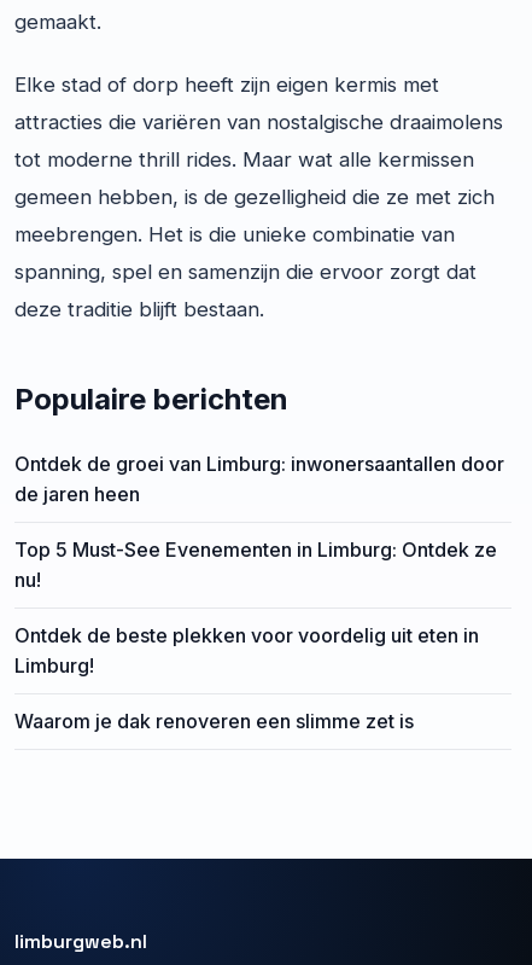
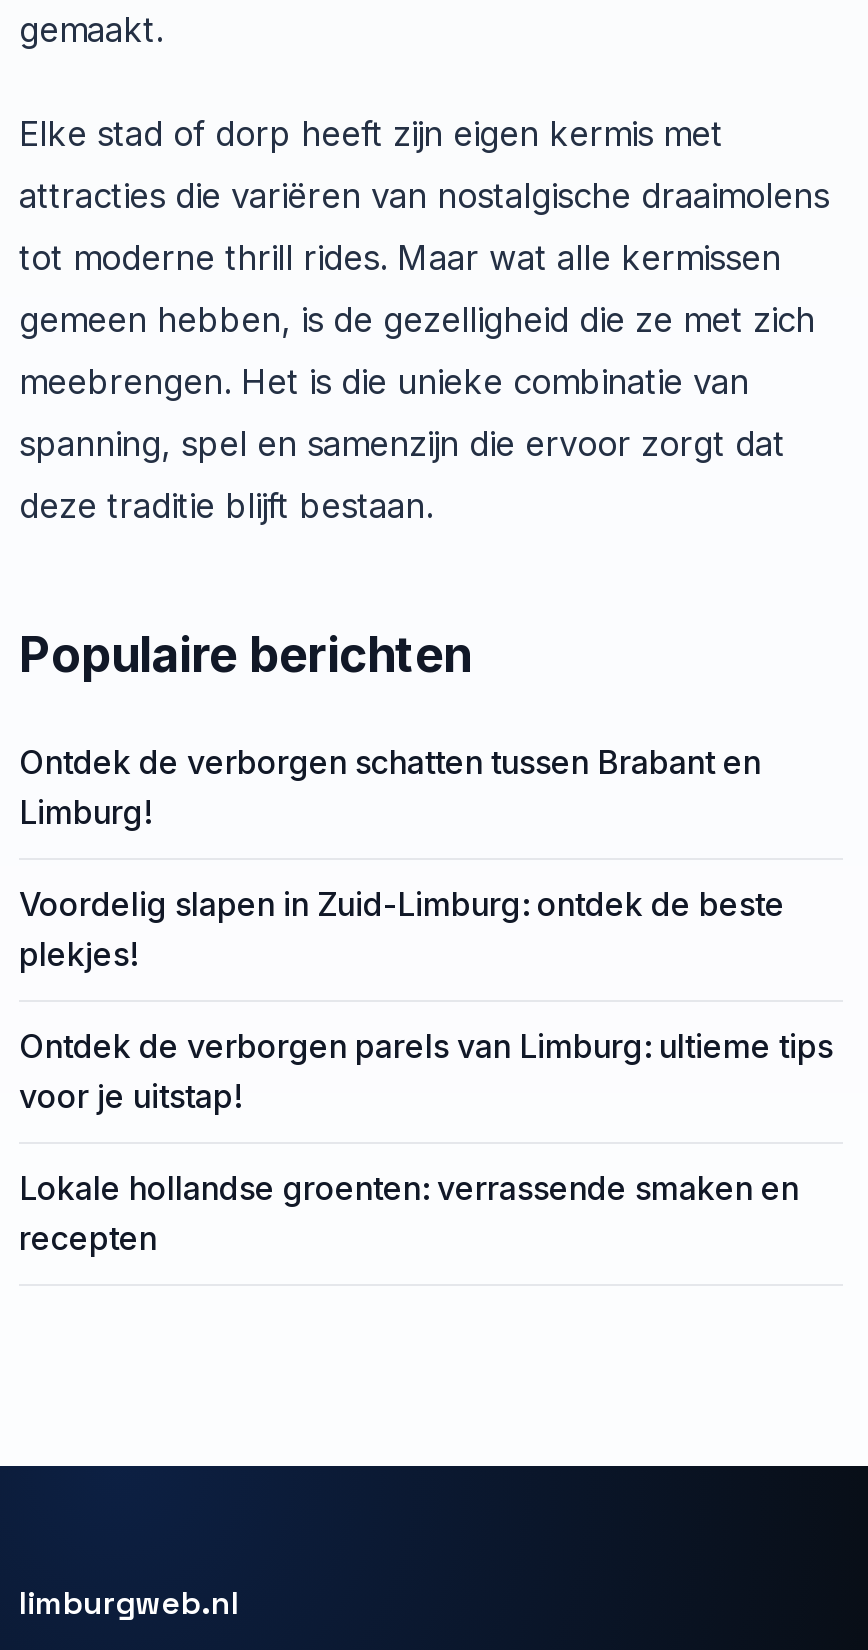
- Ontdek de groei van Limburg: inwonersaantallen door
- de jaren heen
- Top 5 Must-See Evenementen in Limburg: Ontdek ze
- nu!
- Ontdek de beste plekken voor voordelig uit eten in
+ Ontdek de verborgen schatten tussen Brabant en

moved up: Limburg!

- Waarom je dak renoveren een slimme zet is
+ Voordelig slapen in Zuid-Limburg: ontdek de beste
+ plekjes!
+ Ontdek de verborgen parels van Limburg: ultieme tips
+ voor je uitstap!
+ Lokale hollandse groenten: verrassende smaken en
+ recepten
